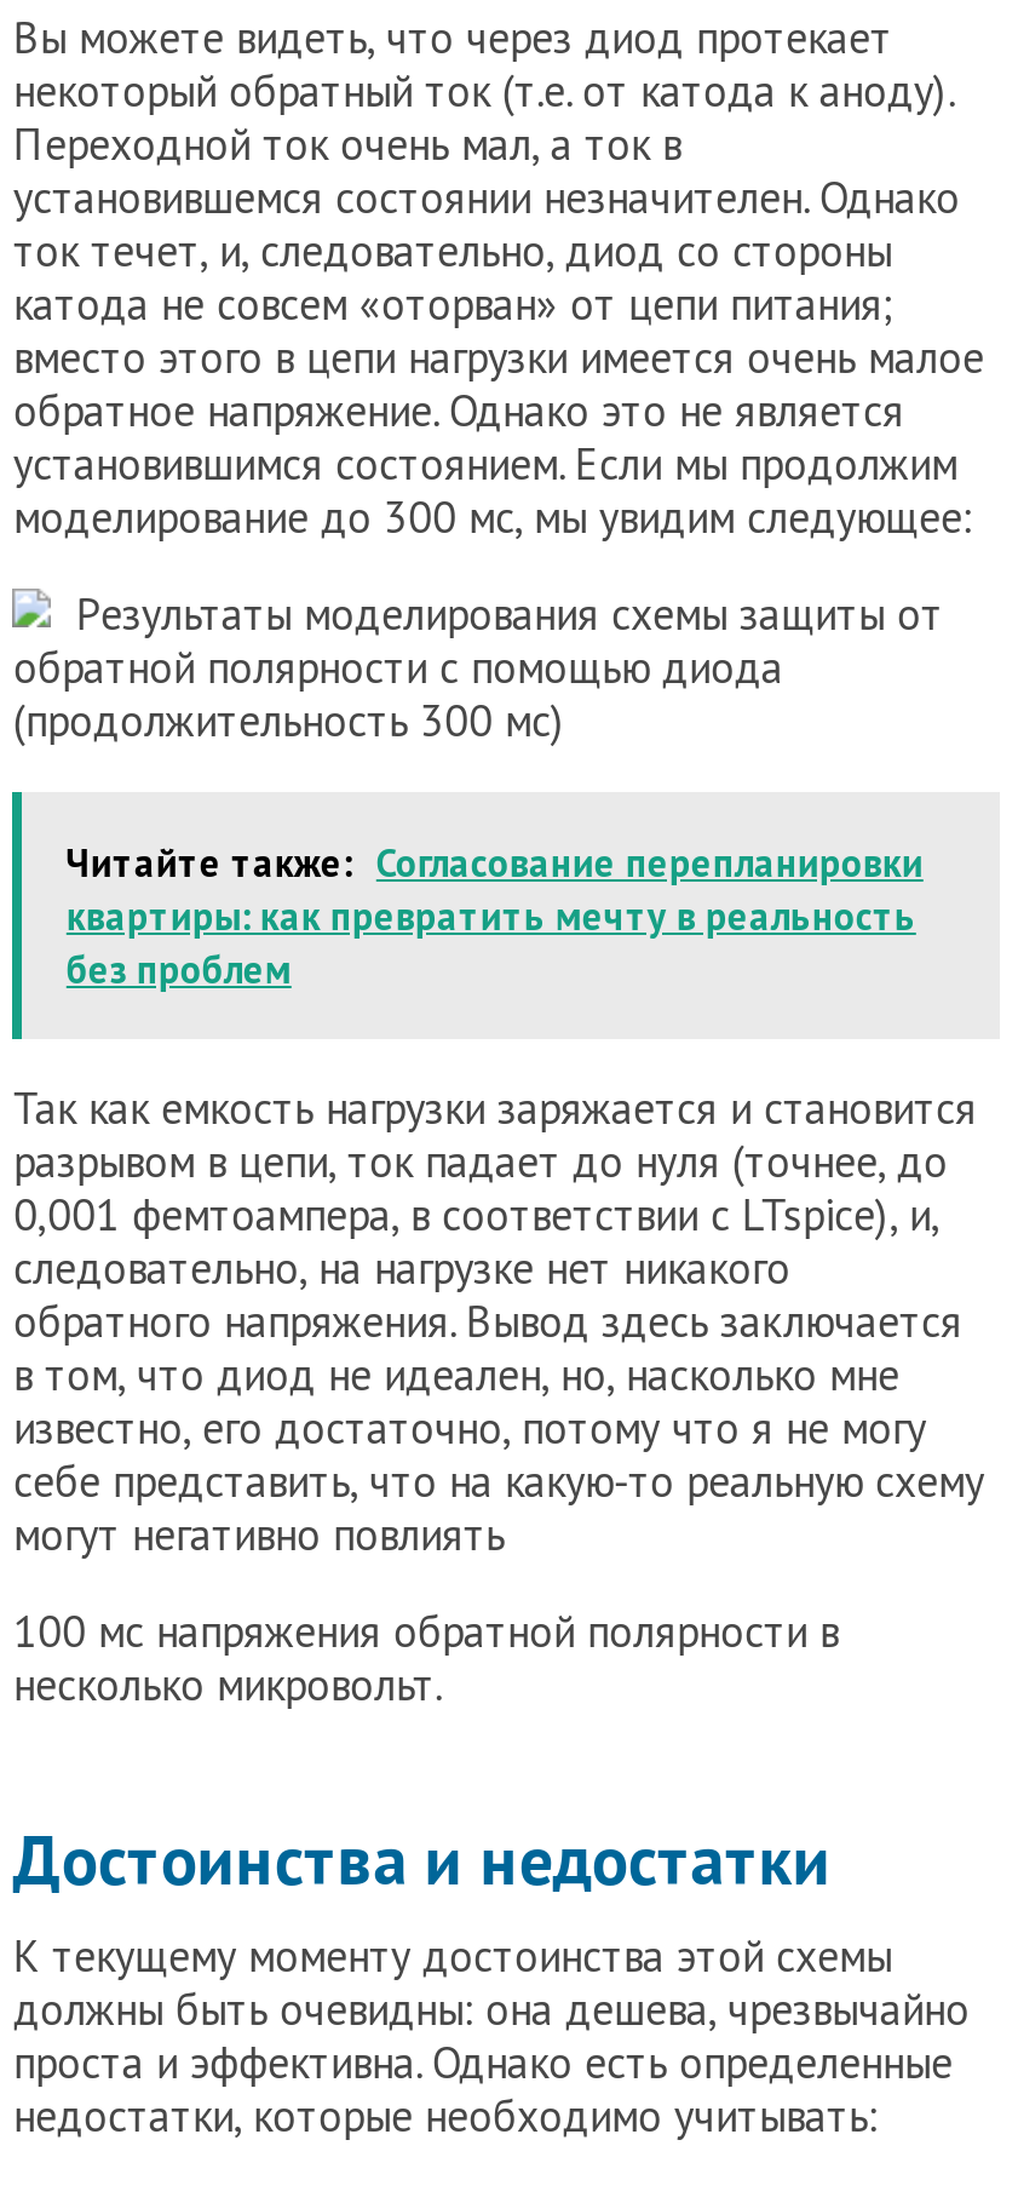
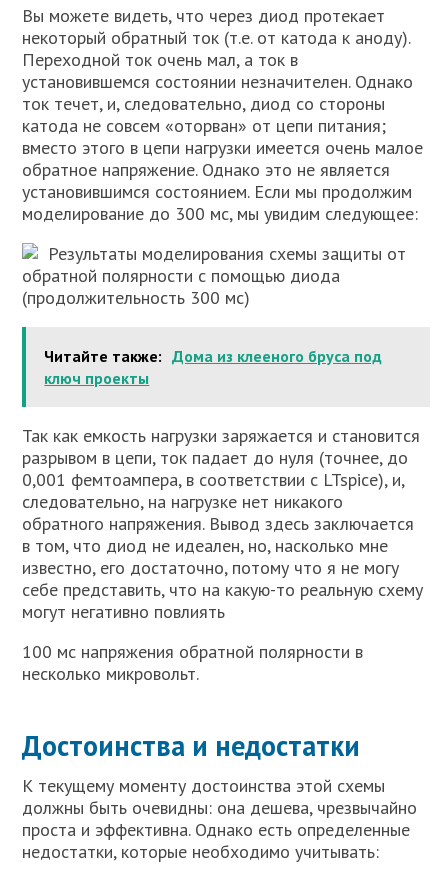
- Читайте также: Согласование перепланировки
- квартиры: как превратить мечту в реальность
- без проблем
+ Читайте также: Дома из клееного бруса под
+ ключ проекты
